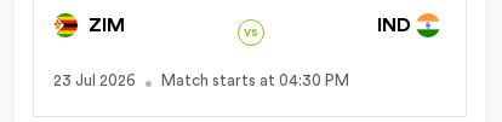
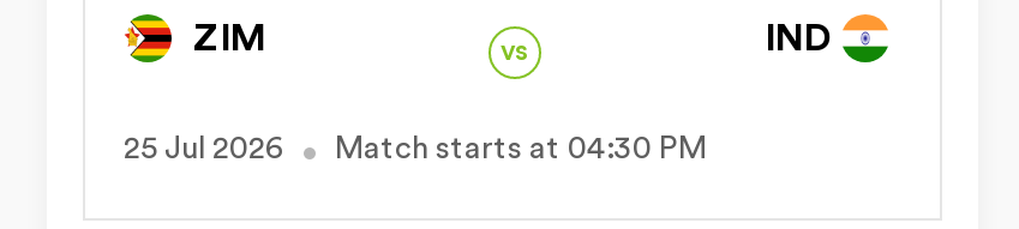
- 23 Jul 2026 Match starts at 04:30 PM
+ 25 Jul 2026 Match starts at 04:30 PM
